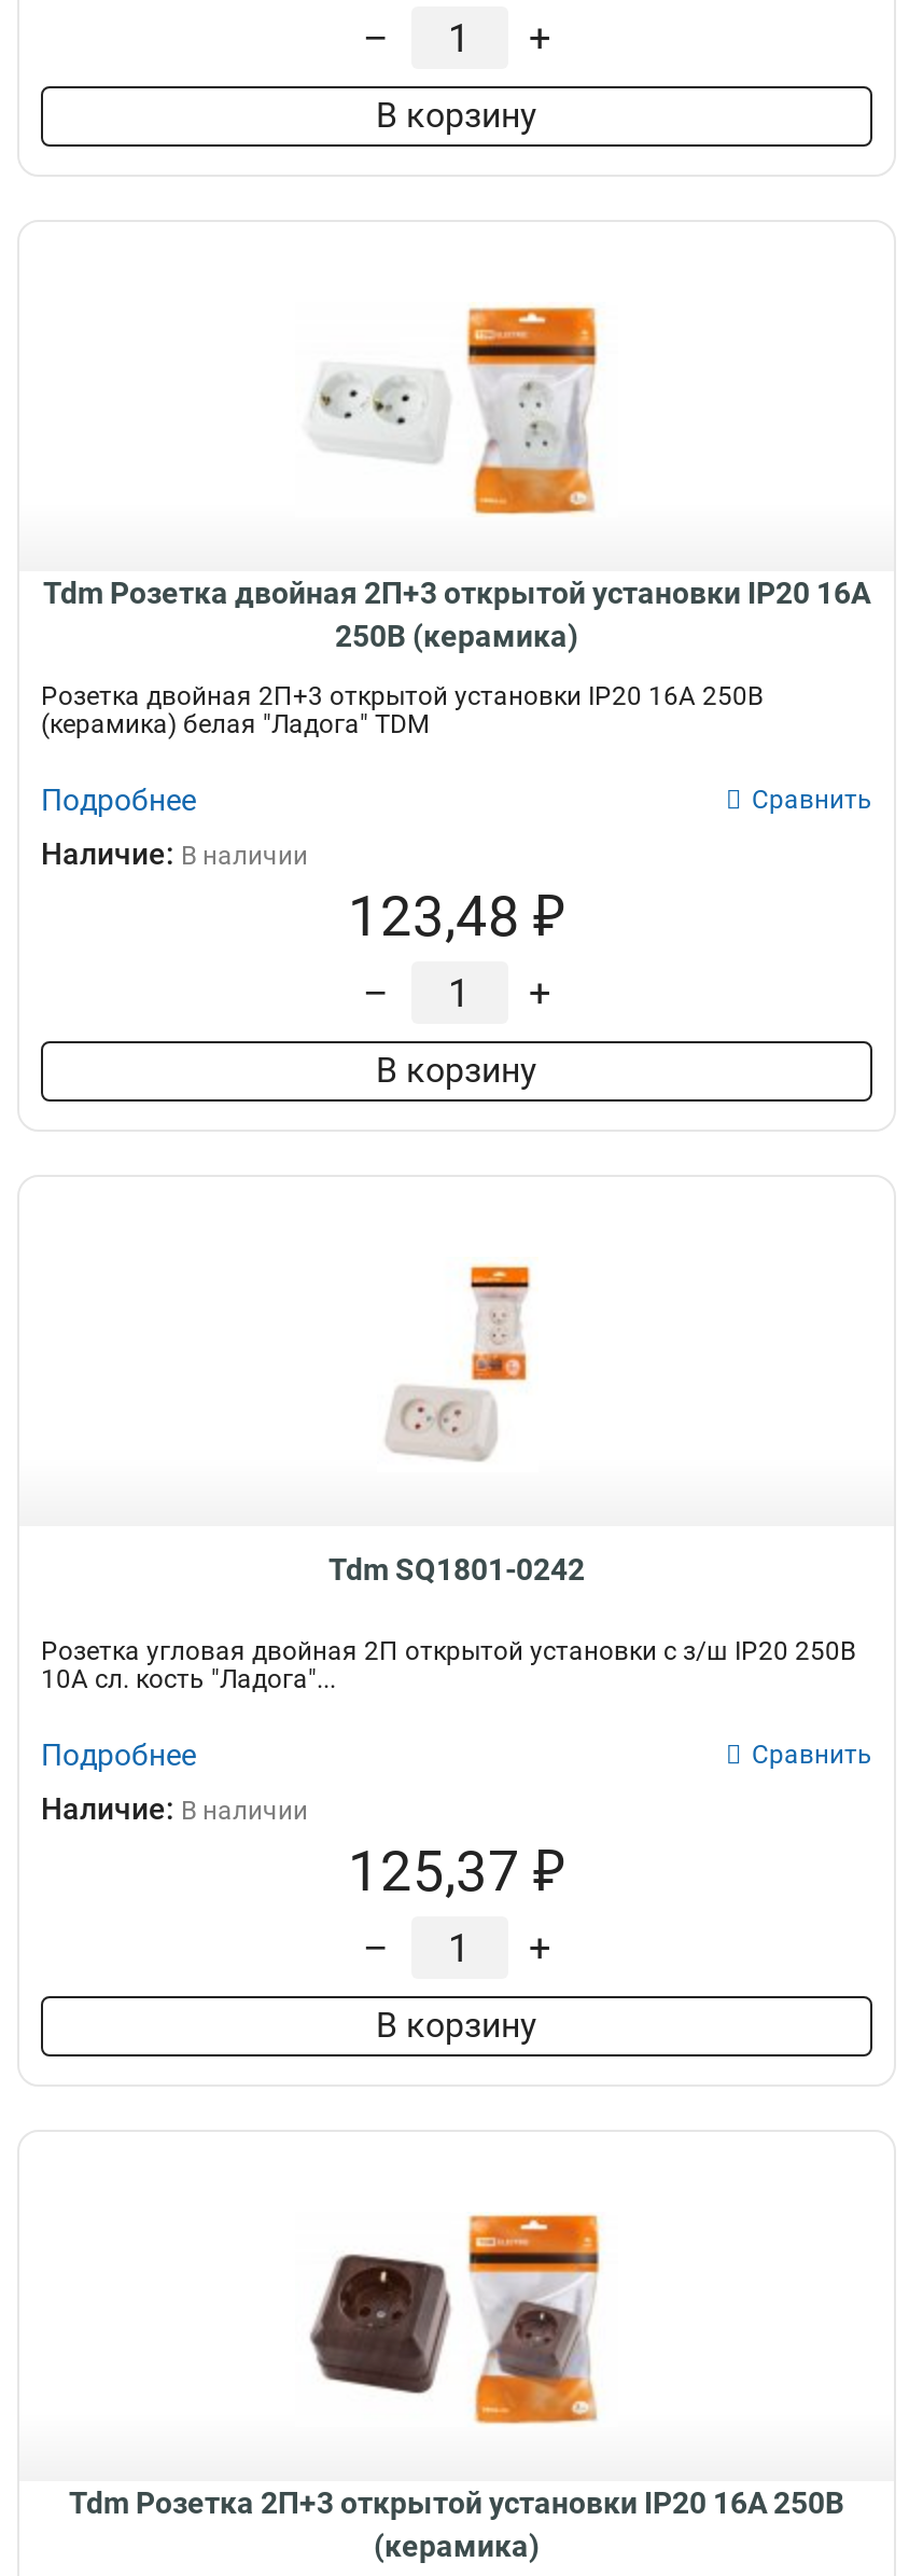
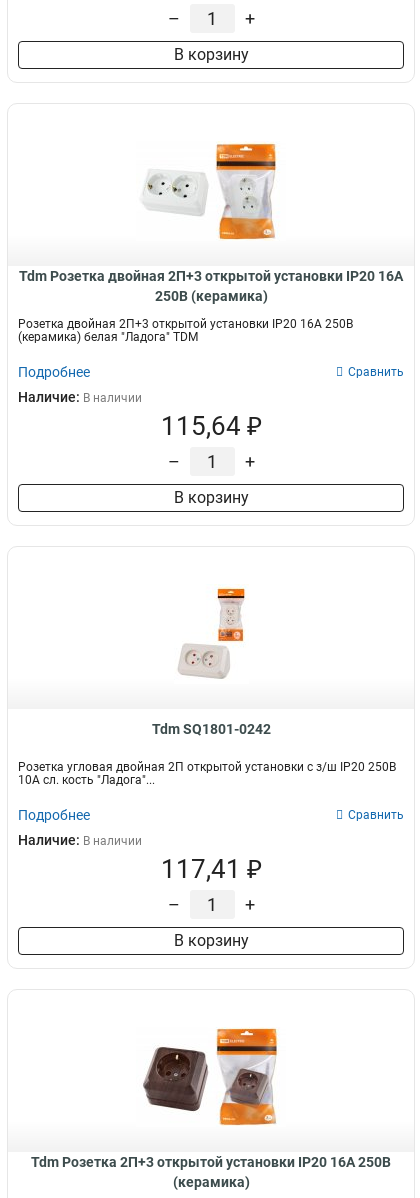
- 123,48 ₽
+ 115,64 ₽

- 125,37 ₽
+ 117,41 ₽
